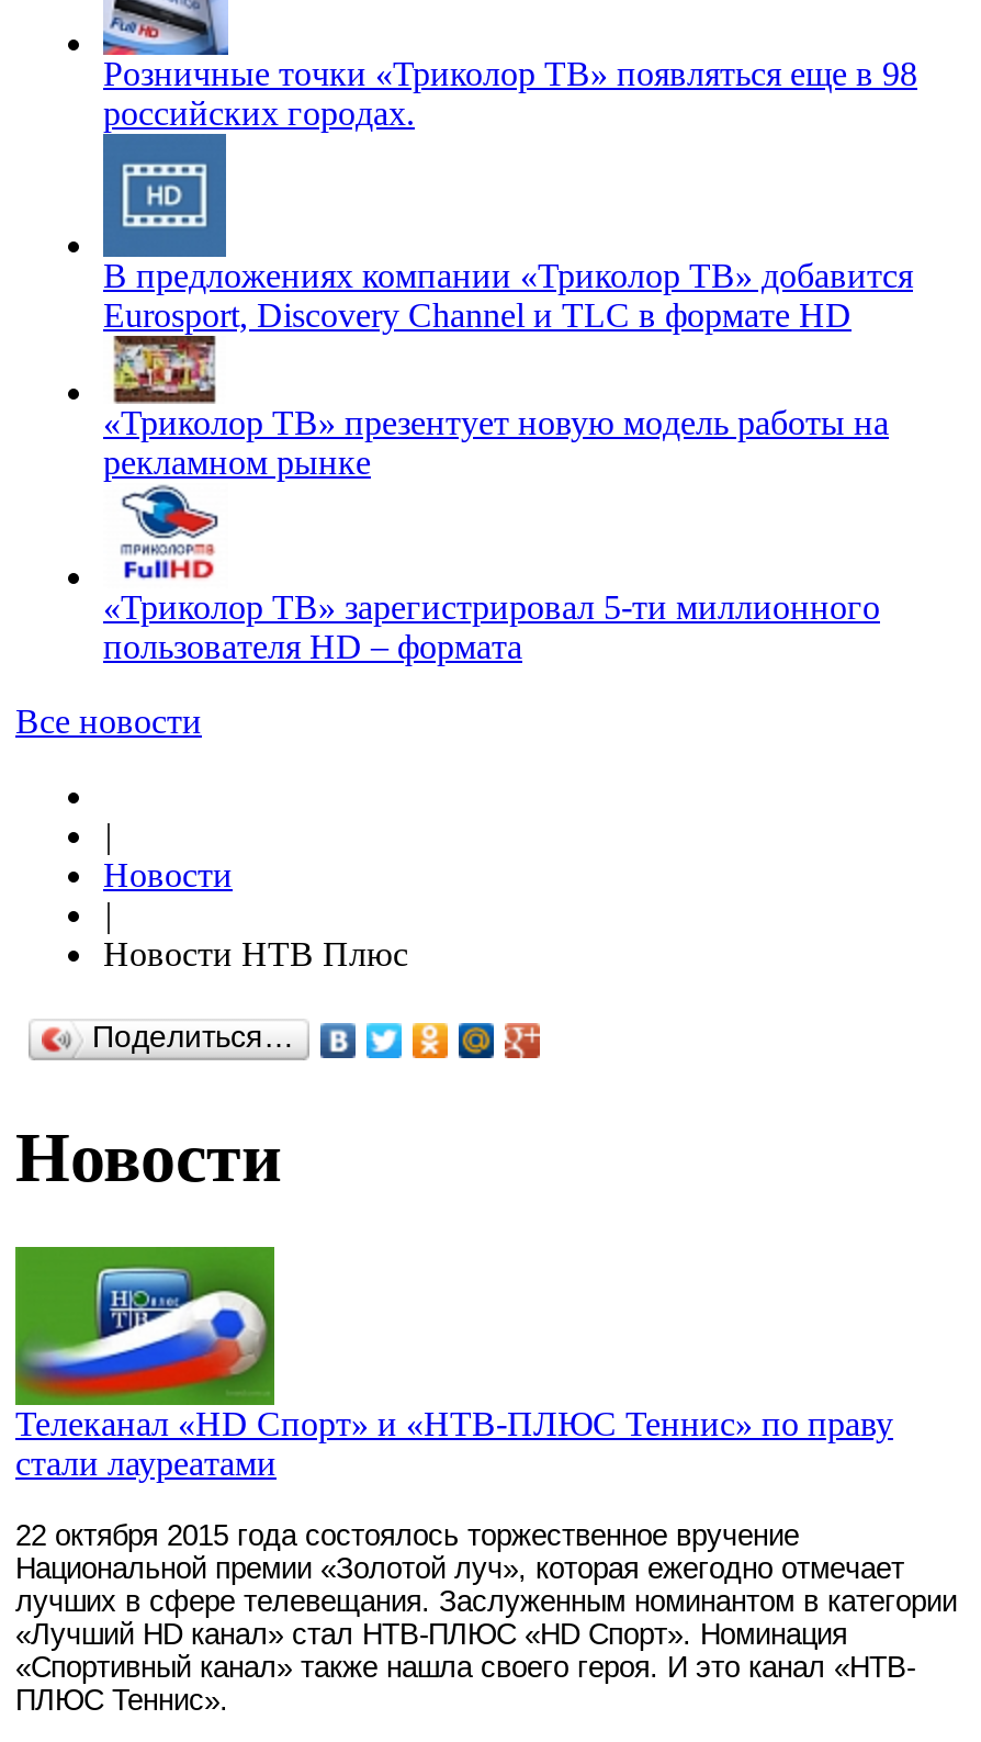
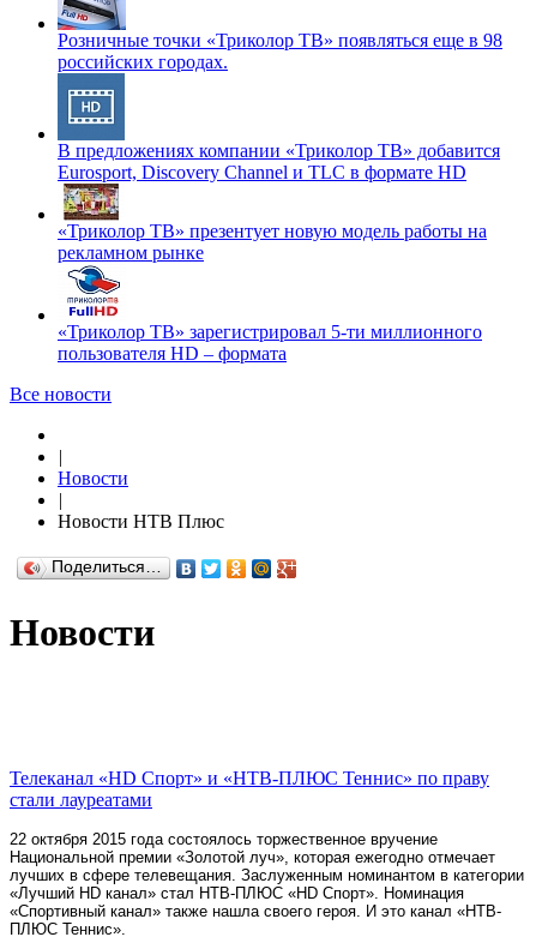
- [image]
